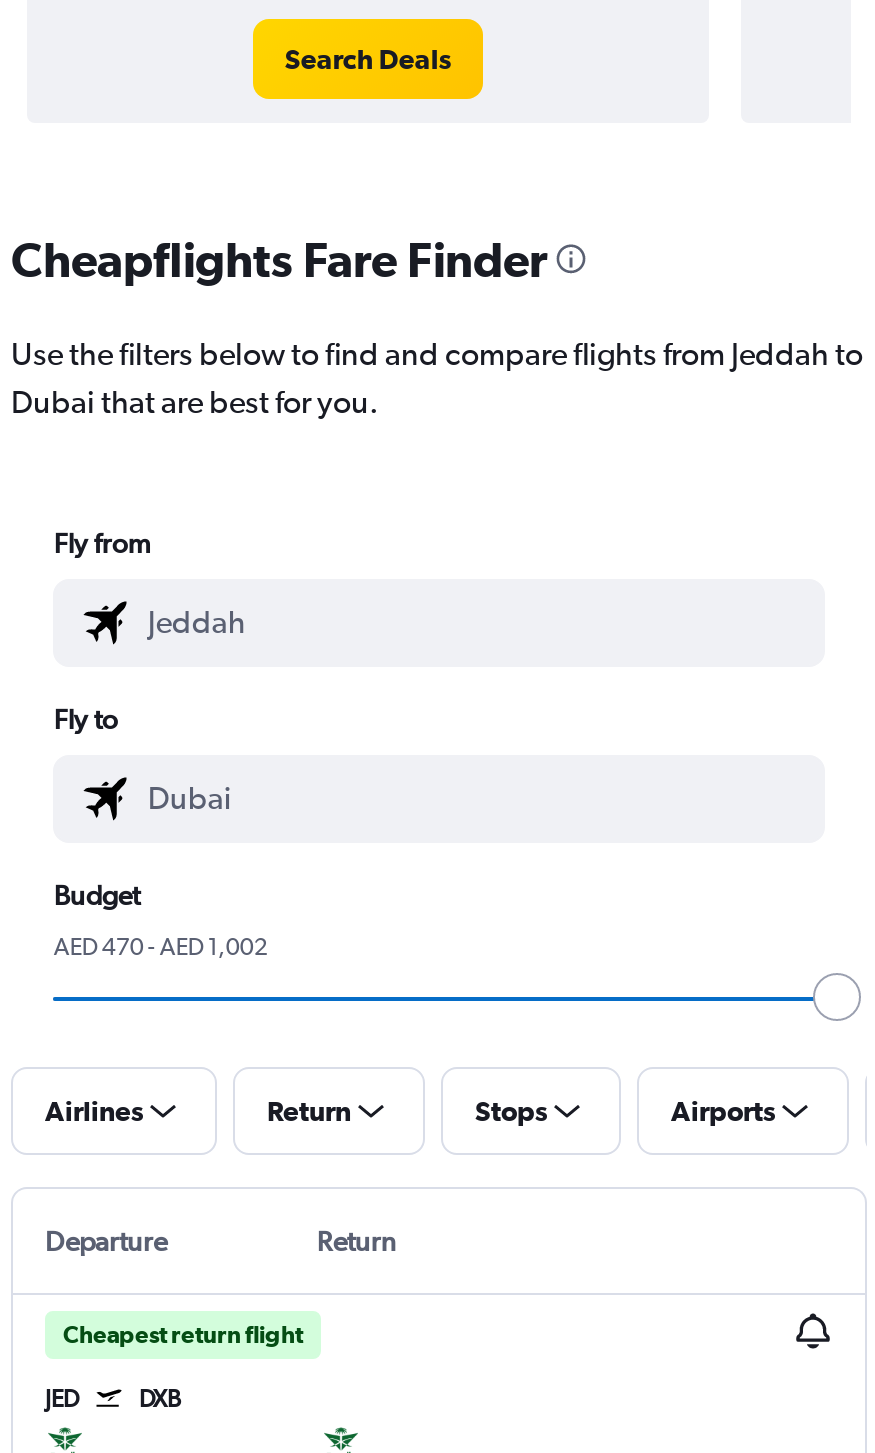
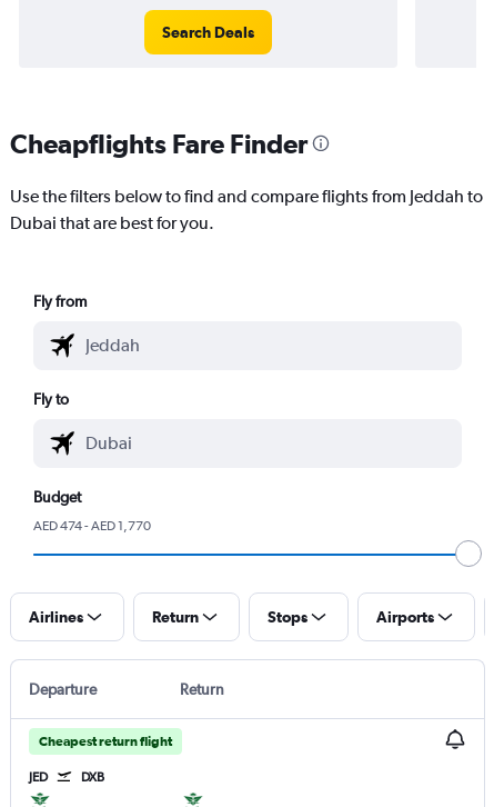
- AED 470 - AED 1,002
+ AED 474 - AED 1,770
